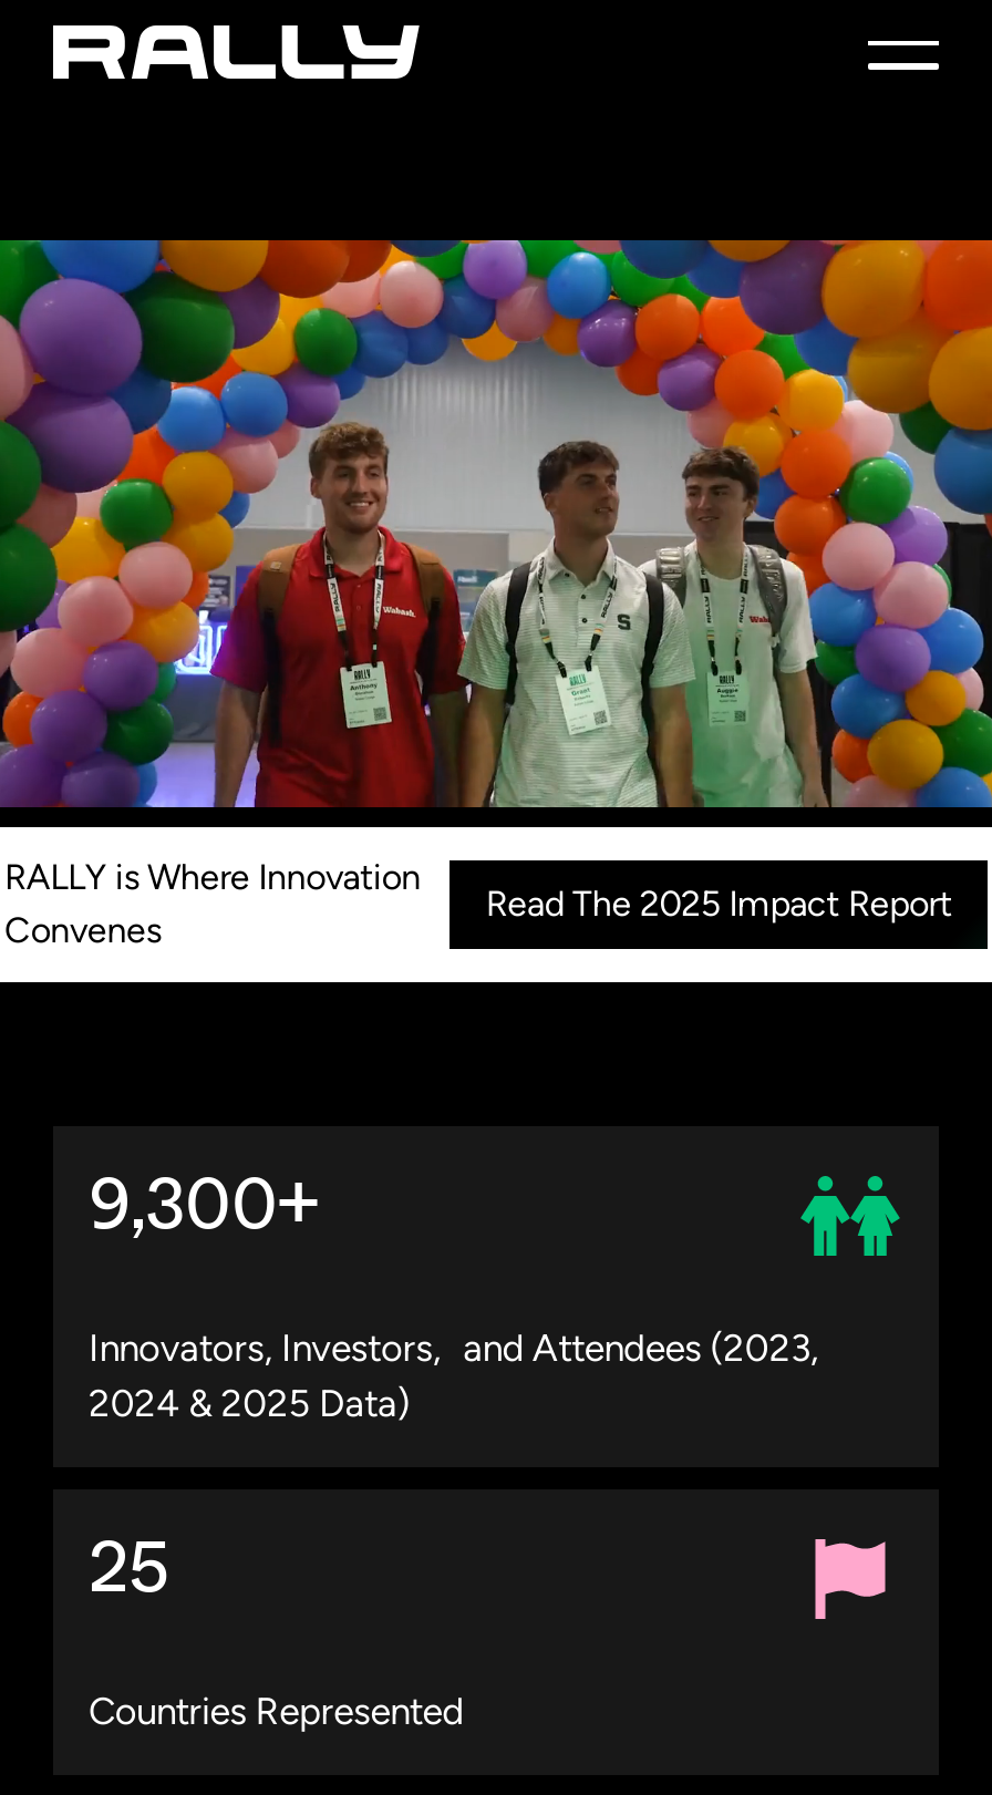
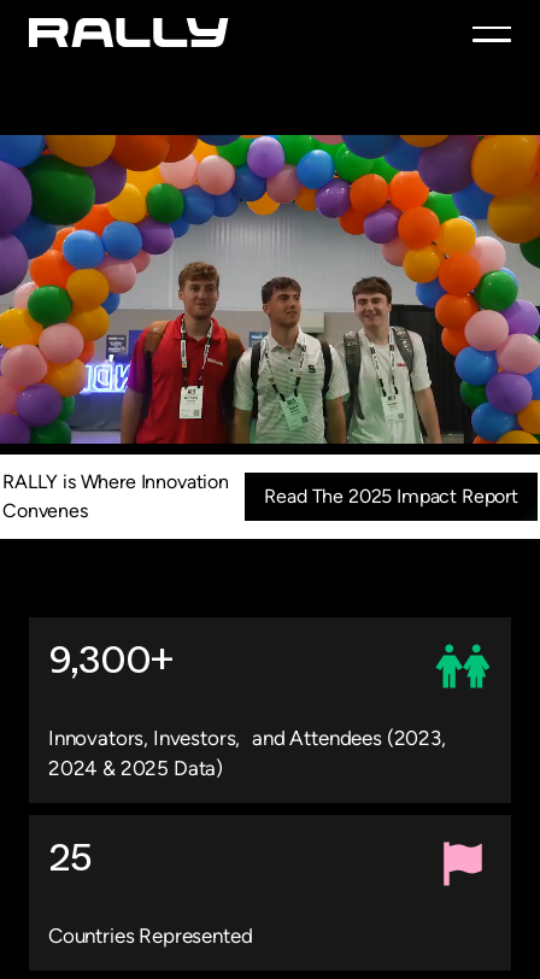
- [image]
+ [image]
